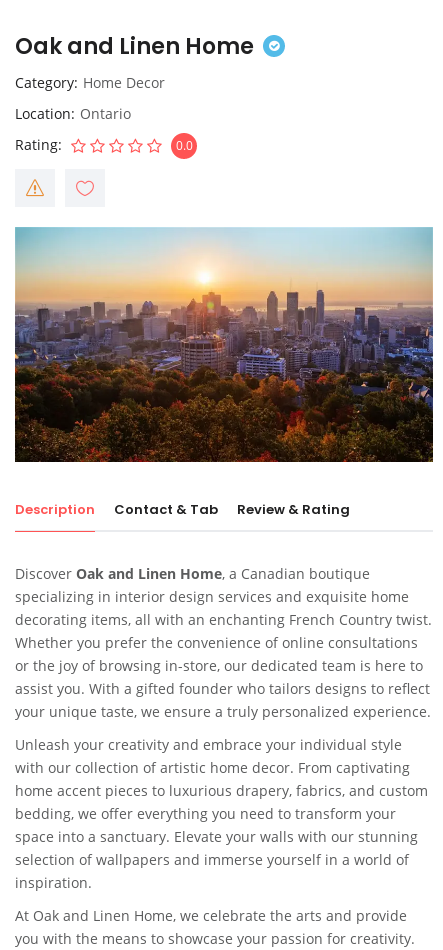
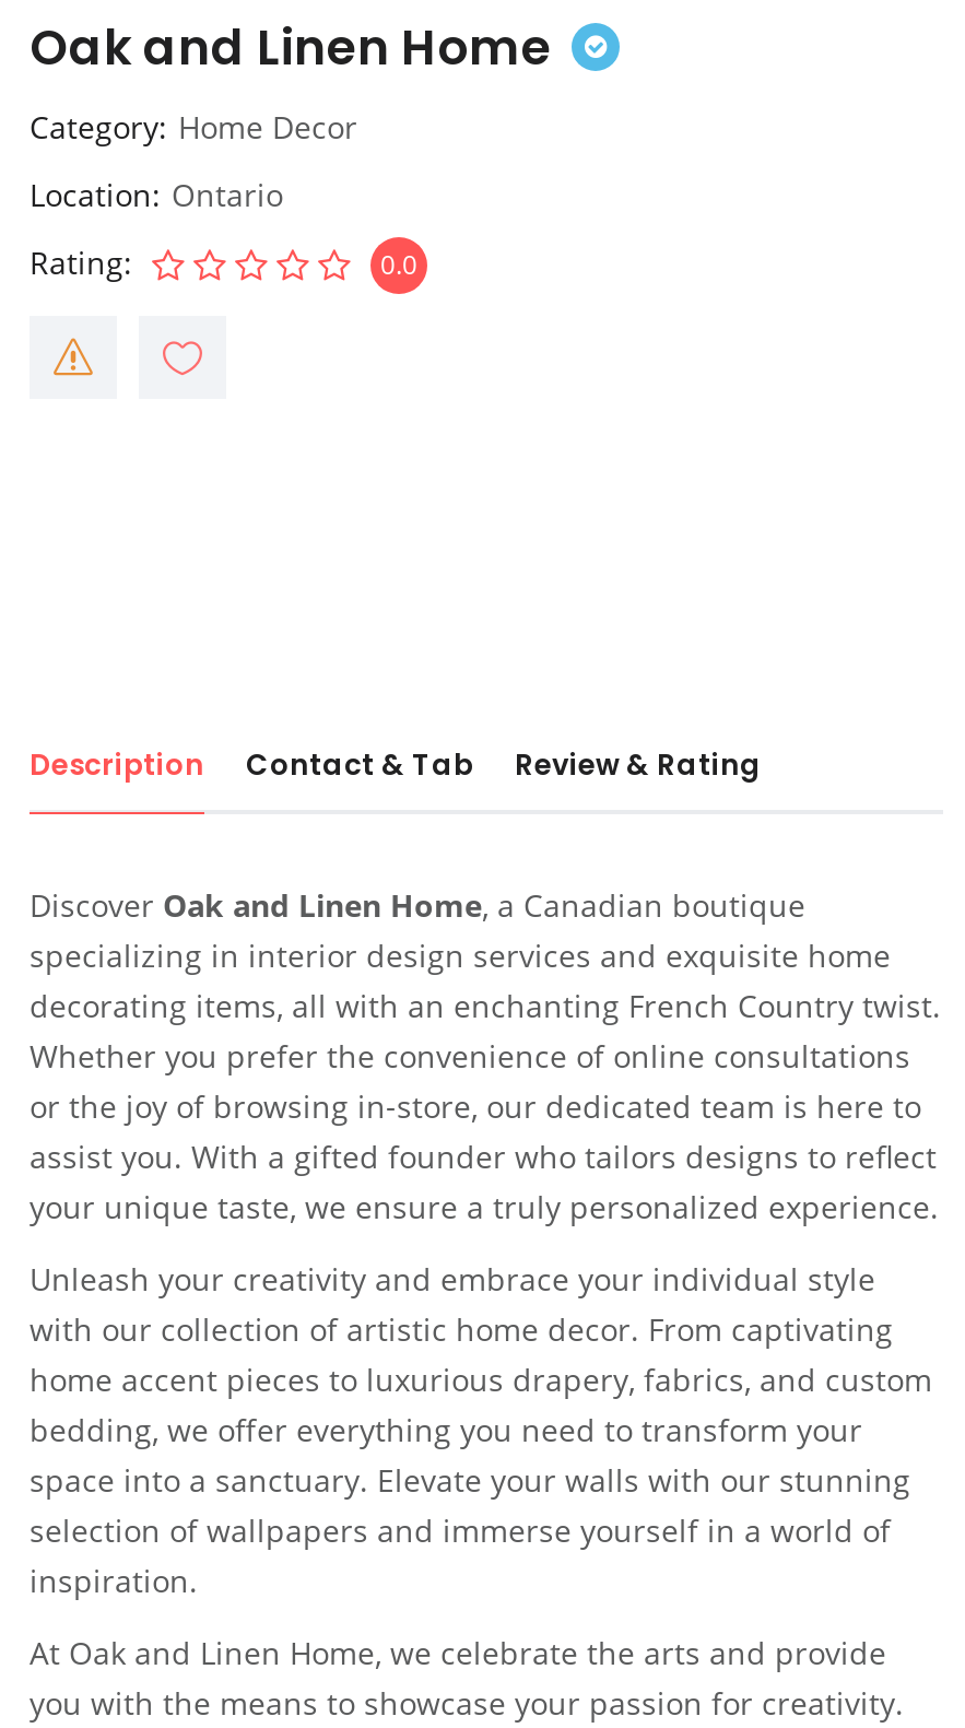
- [image]
